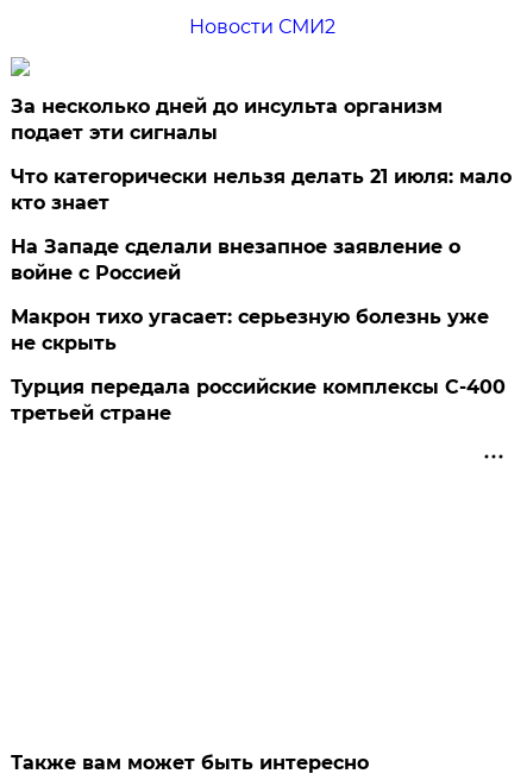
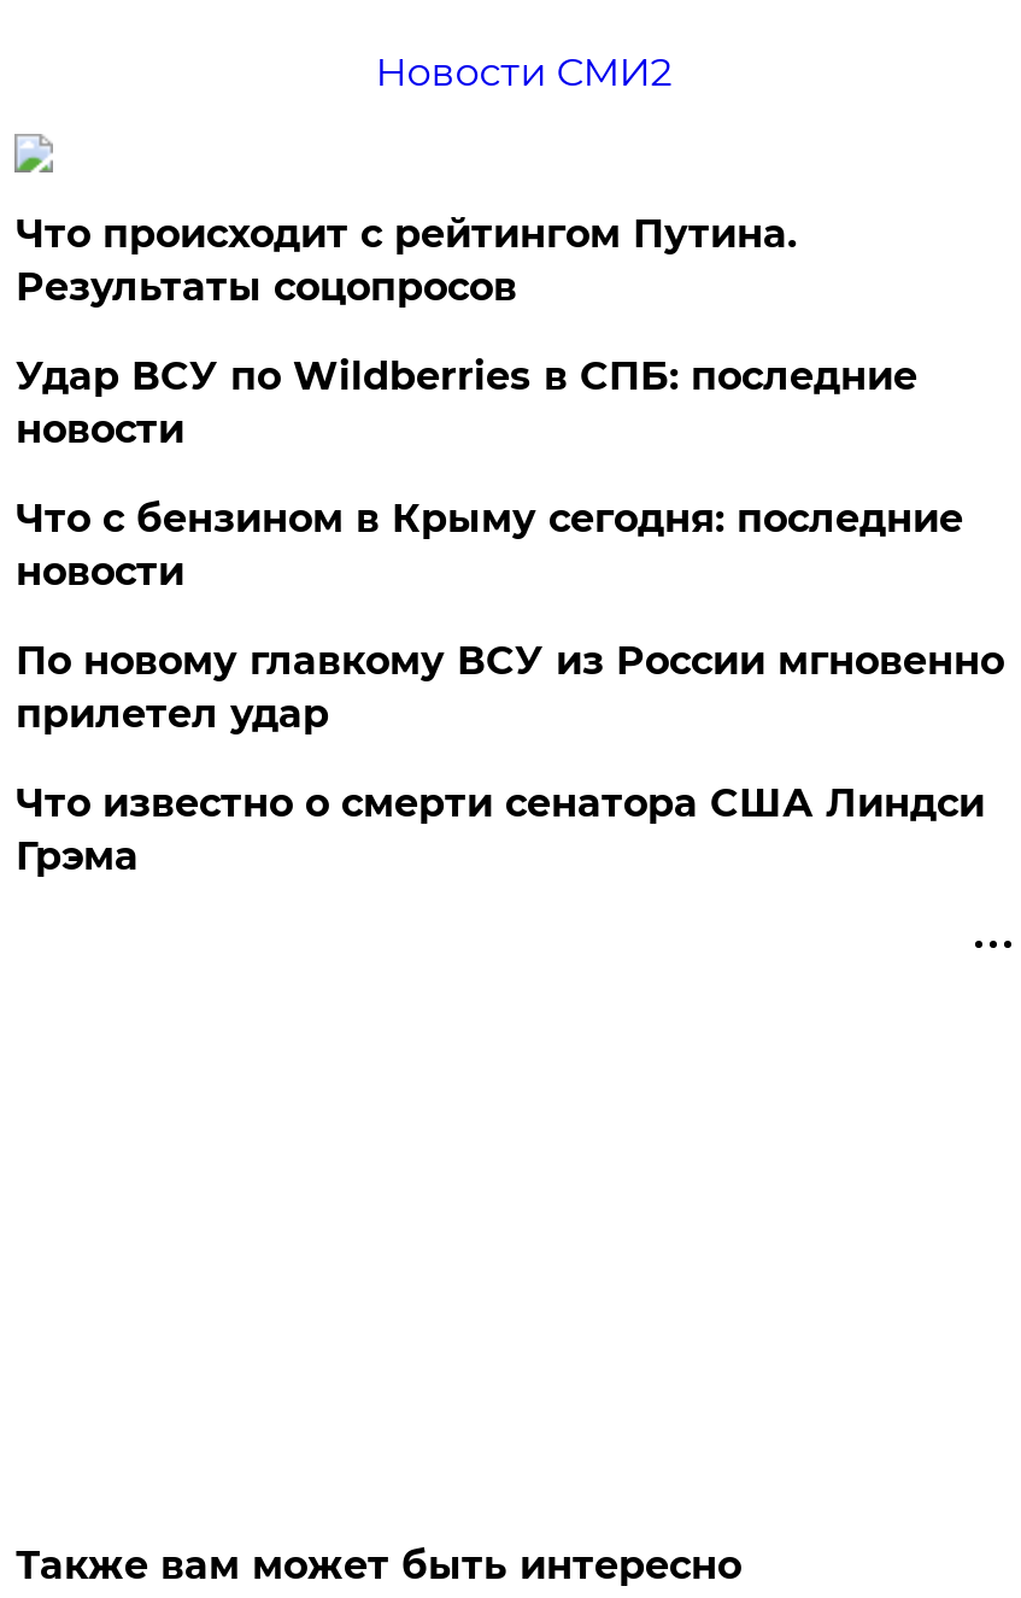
- За несколько дней до инсульта организм
- подает эти сигналы
+ Что происходит с рейтингом Путина.
+ Результаты соцопросов

- Что категорически нельзя делать 21 июля: мало
- кто знает
+ Удар ВСУ по Wildberries в СПБ: последние
+ новости

- На Западе сделали внезапное заявление о
- войне с Россией
+ Что с бензином в Крыму сегодня: последние
+ новости

- Макрон тихо угасает: серьезную болезнь уже
- не скрыть
+ По новому главкому ВСУ из России мгновенно
+ прилетел удар

- Турция передала российские комплексы С-400
- третьей стране
+ Что известно о смерти сенатора США Линдси
+ Грэма
